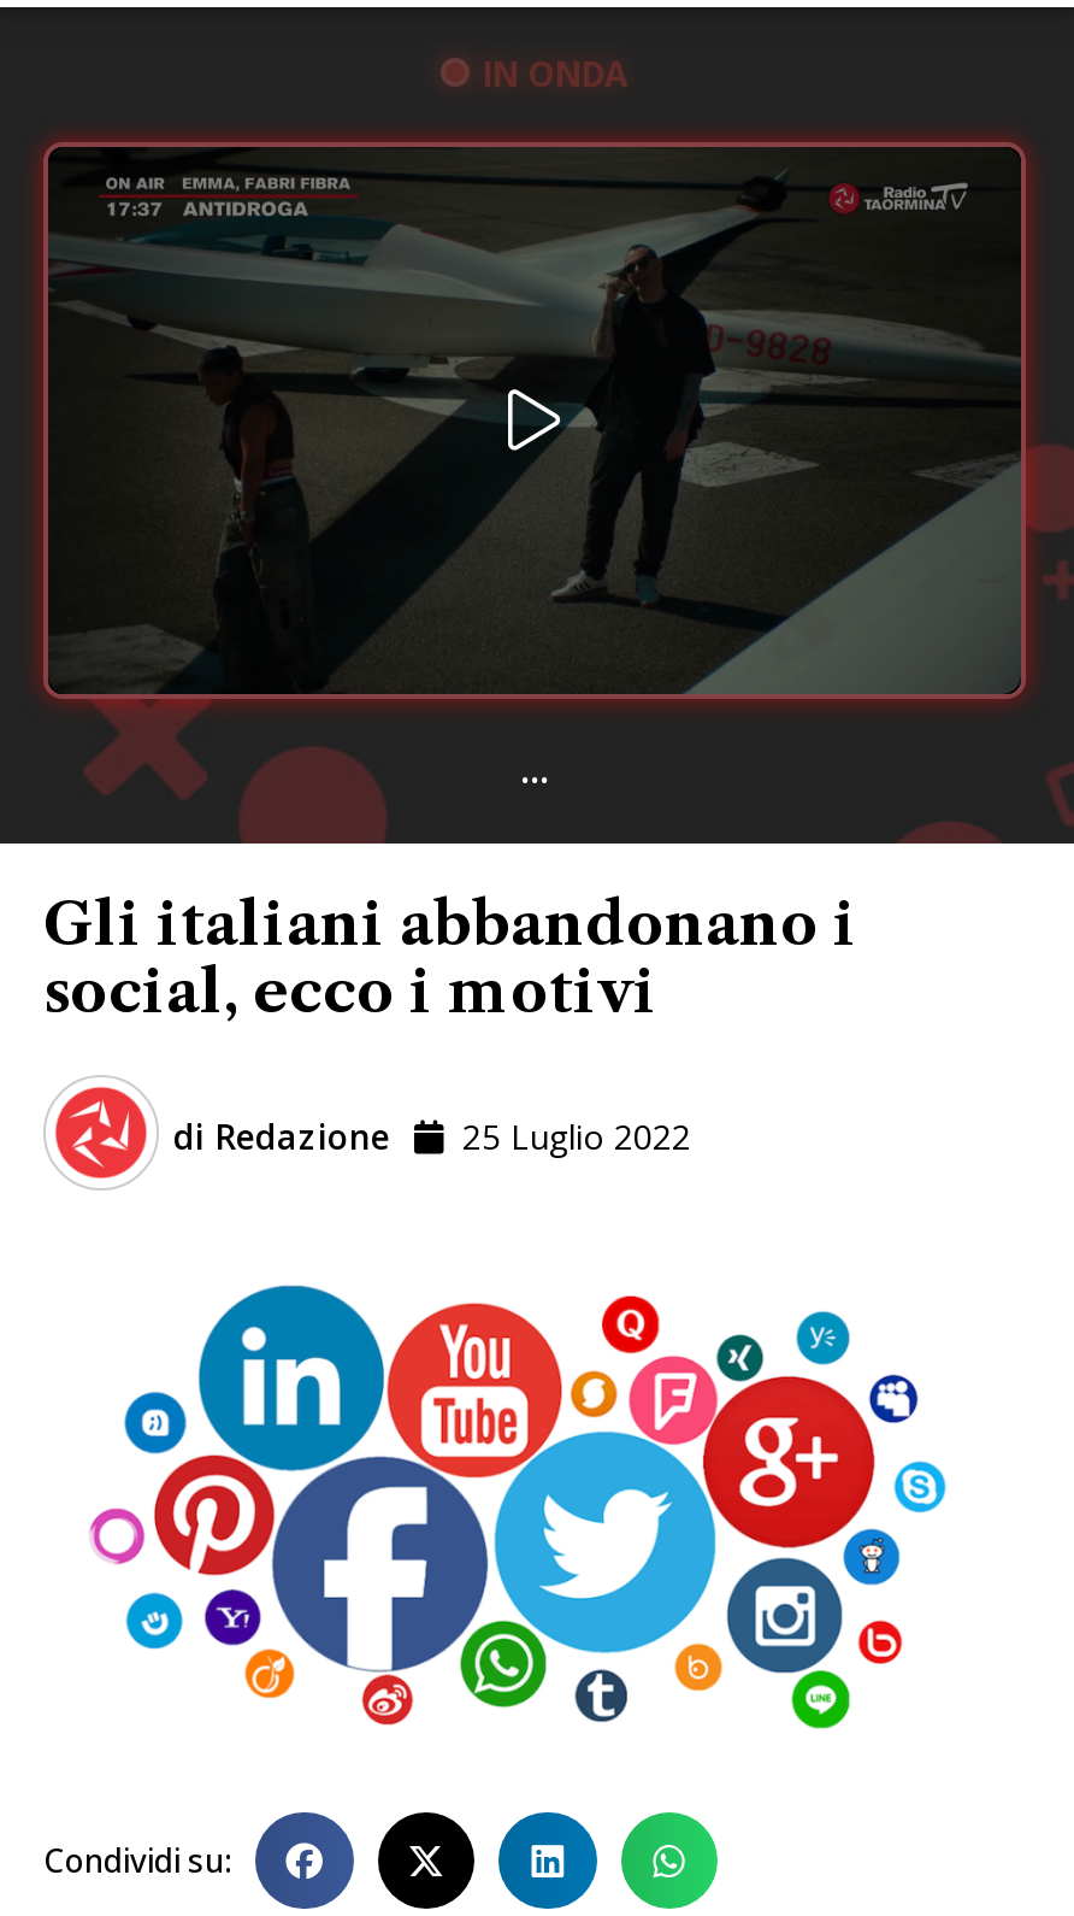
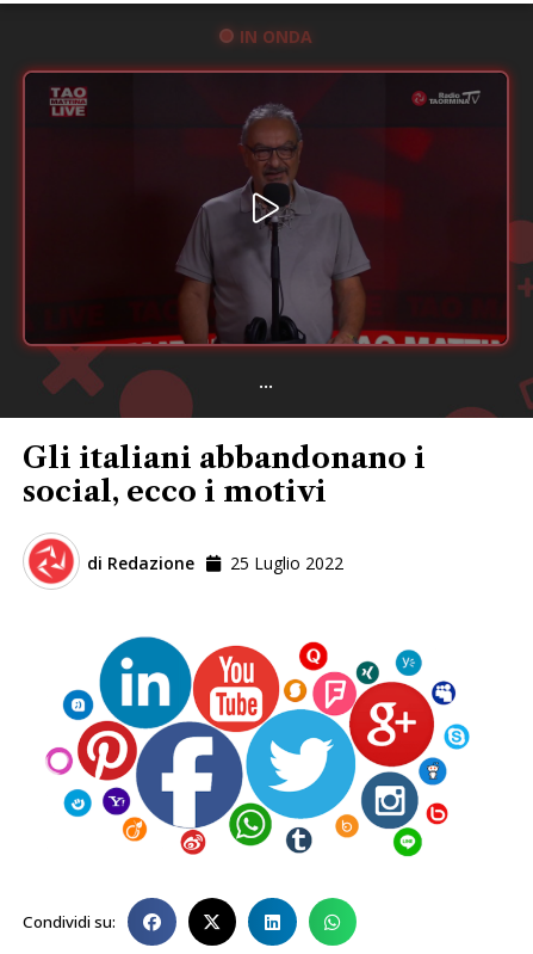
- [image]
+ [image]
